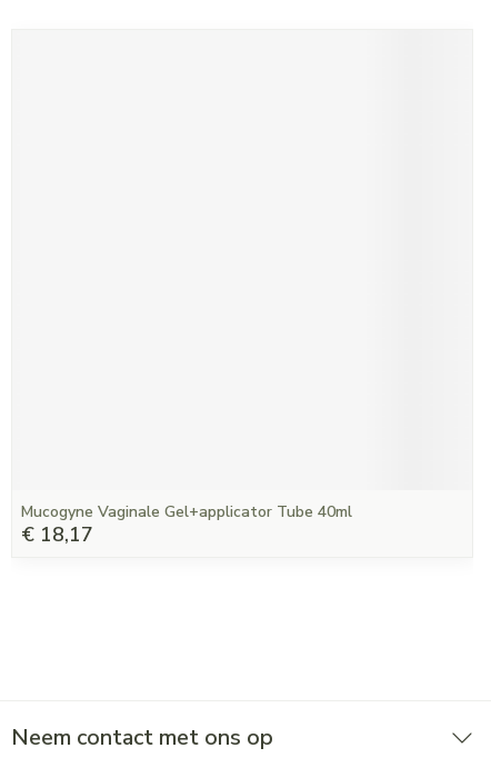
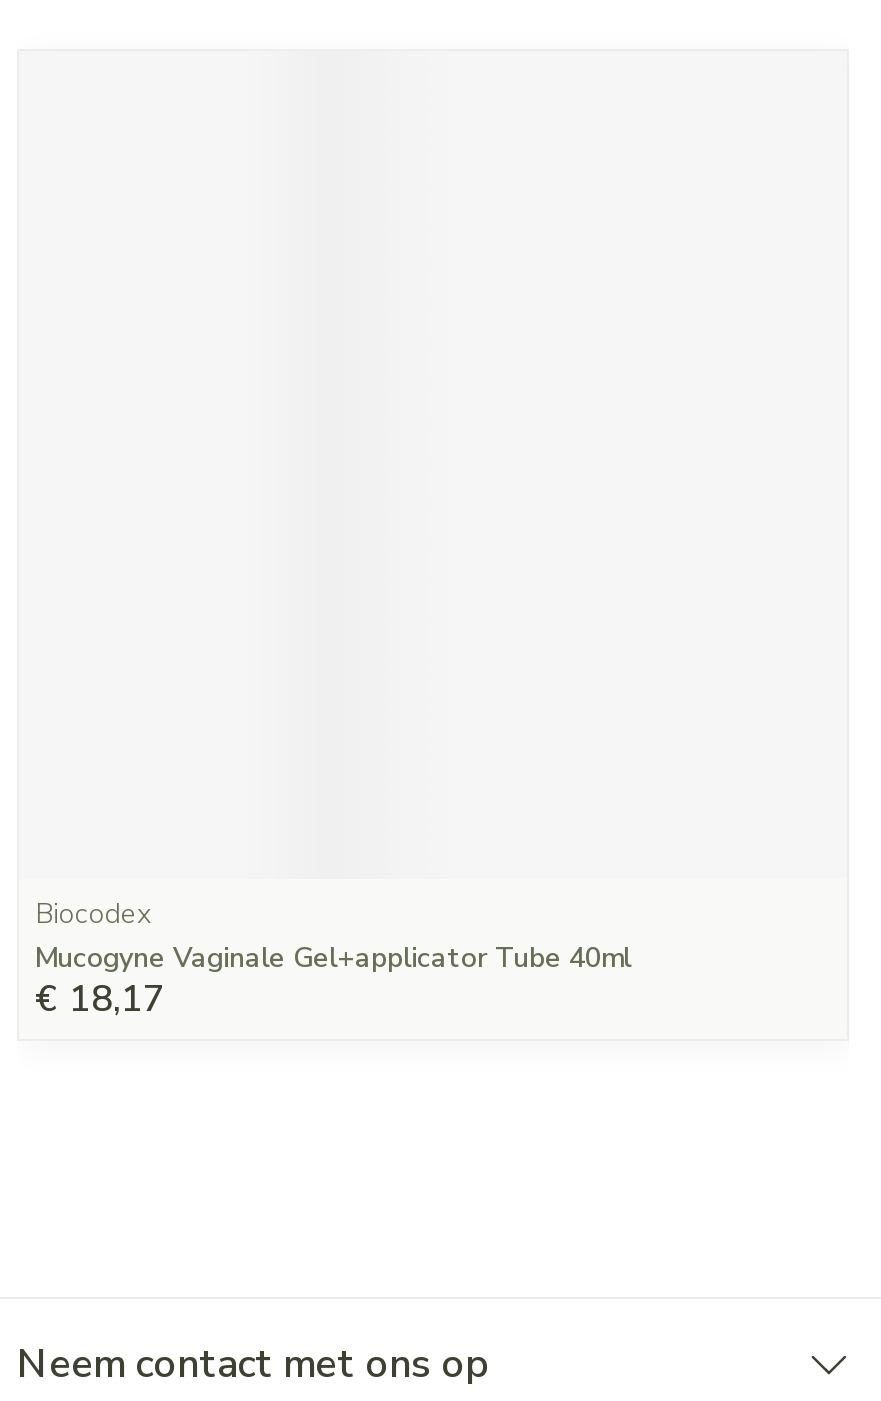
+ Biocodex
